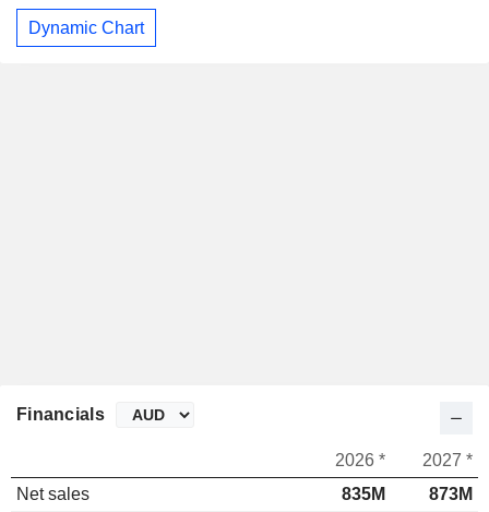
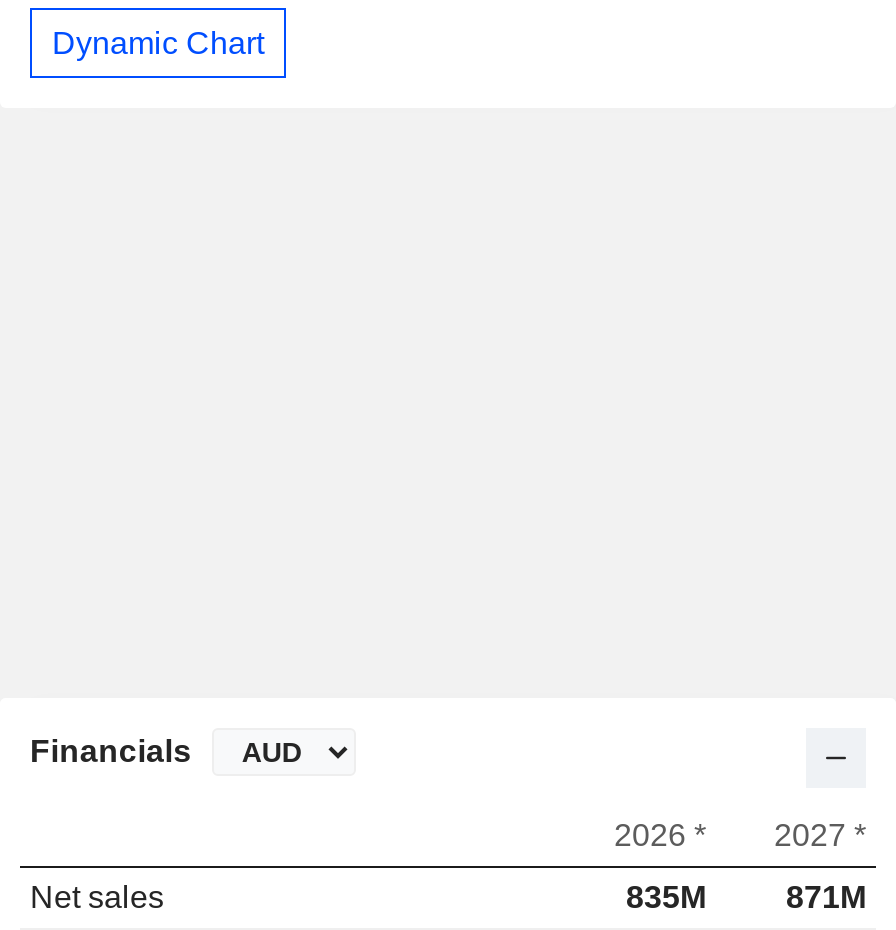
- 873M
+ 871M
